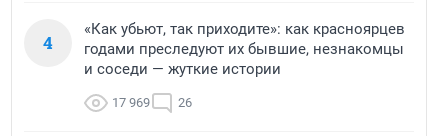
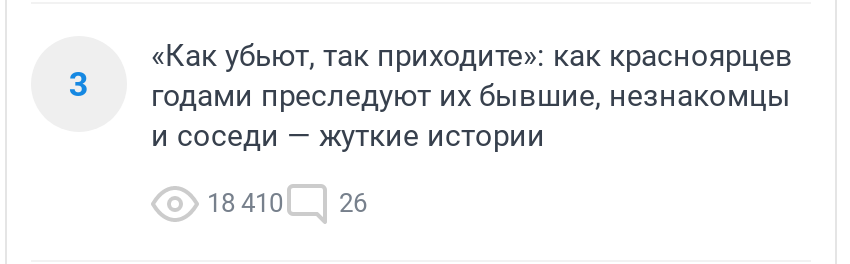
- 4 годами преследуют их бывшие, незнакомцы
+ 3 годами преследуют их бывшие, незнакомцы

- 17 969 26
+ 18 410 26
